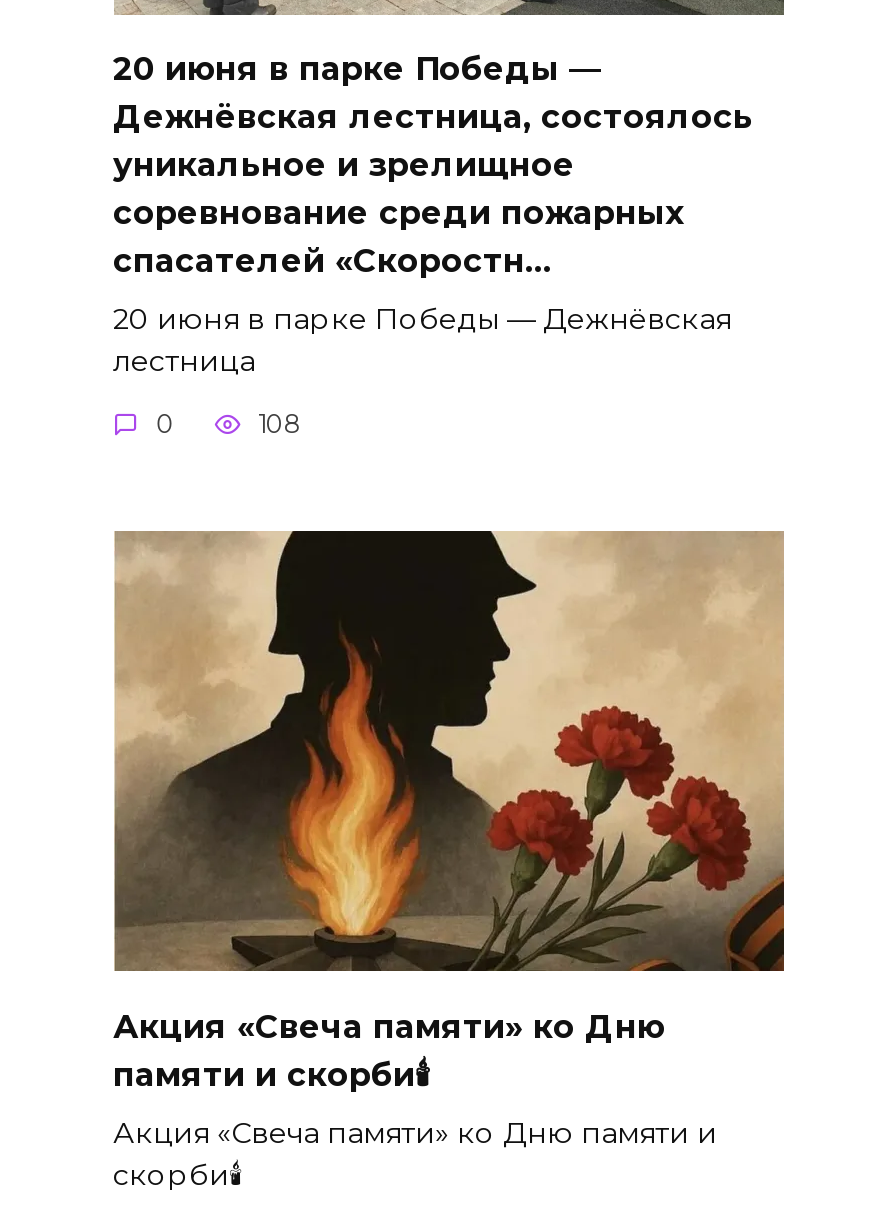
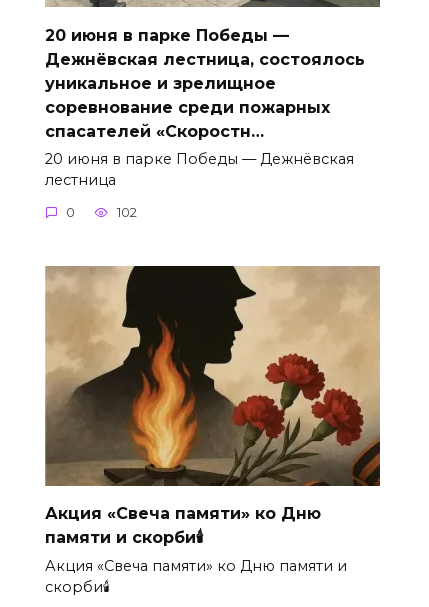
- 108
+ 102
